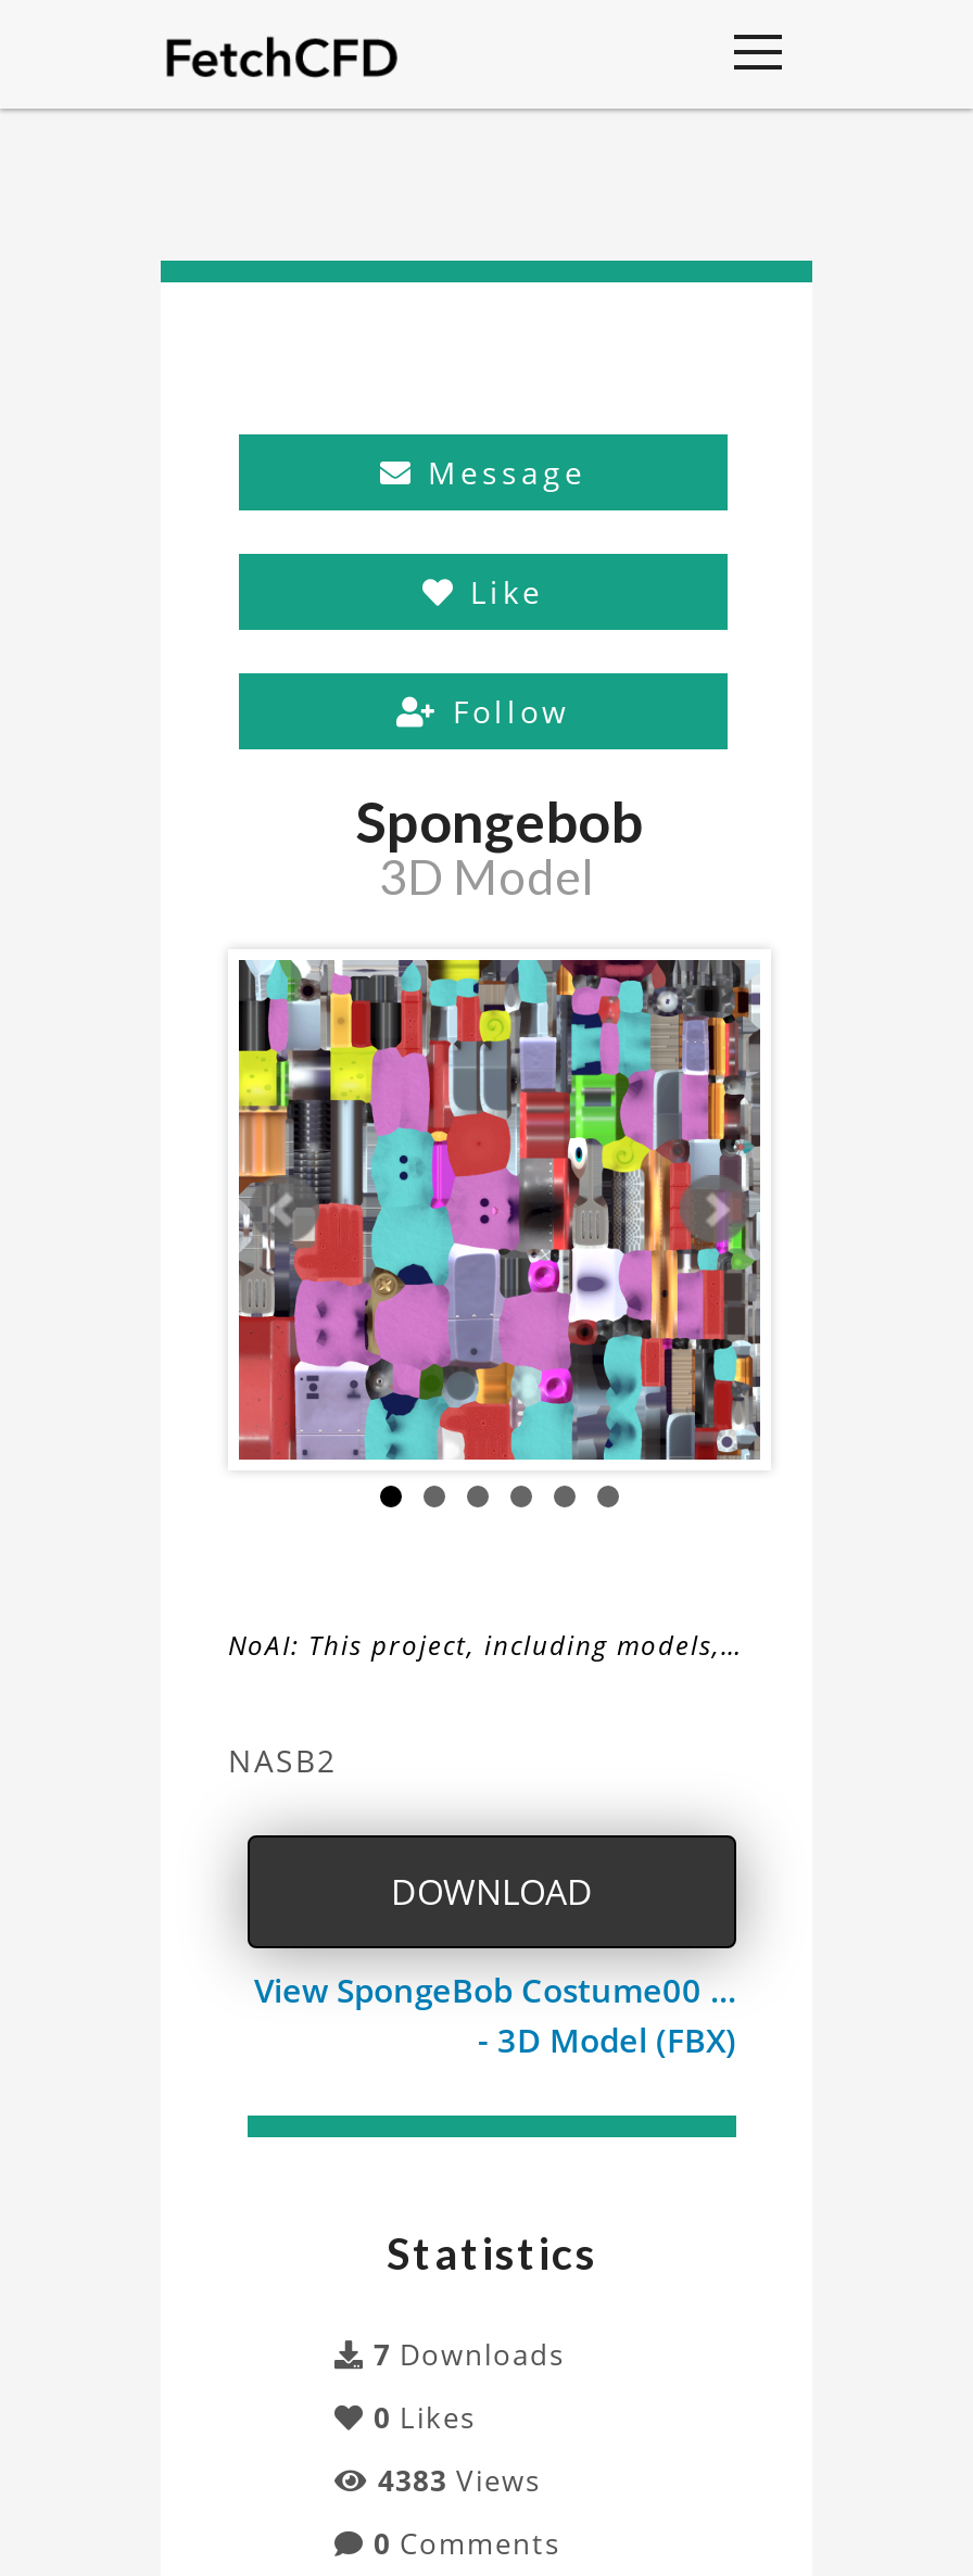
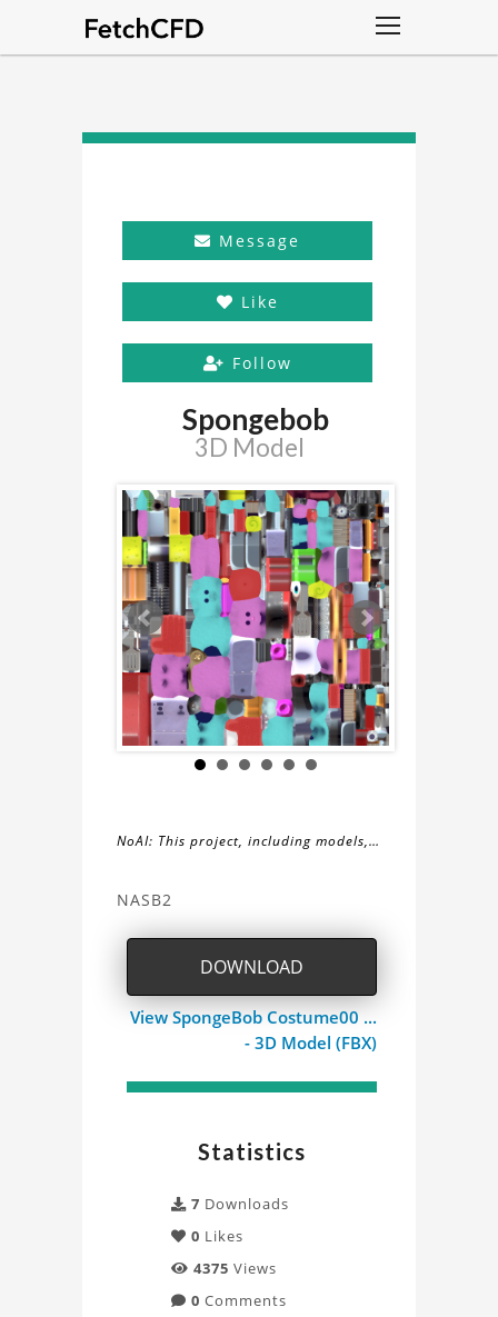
- 4383 Views
+ 4375 Views
